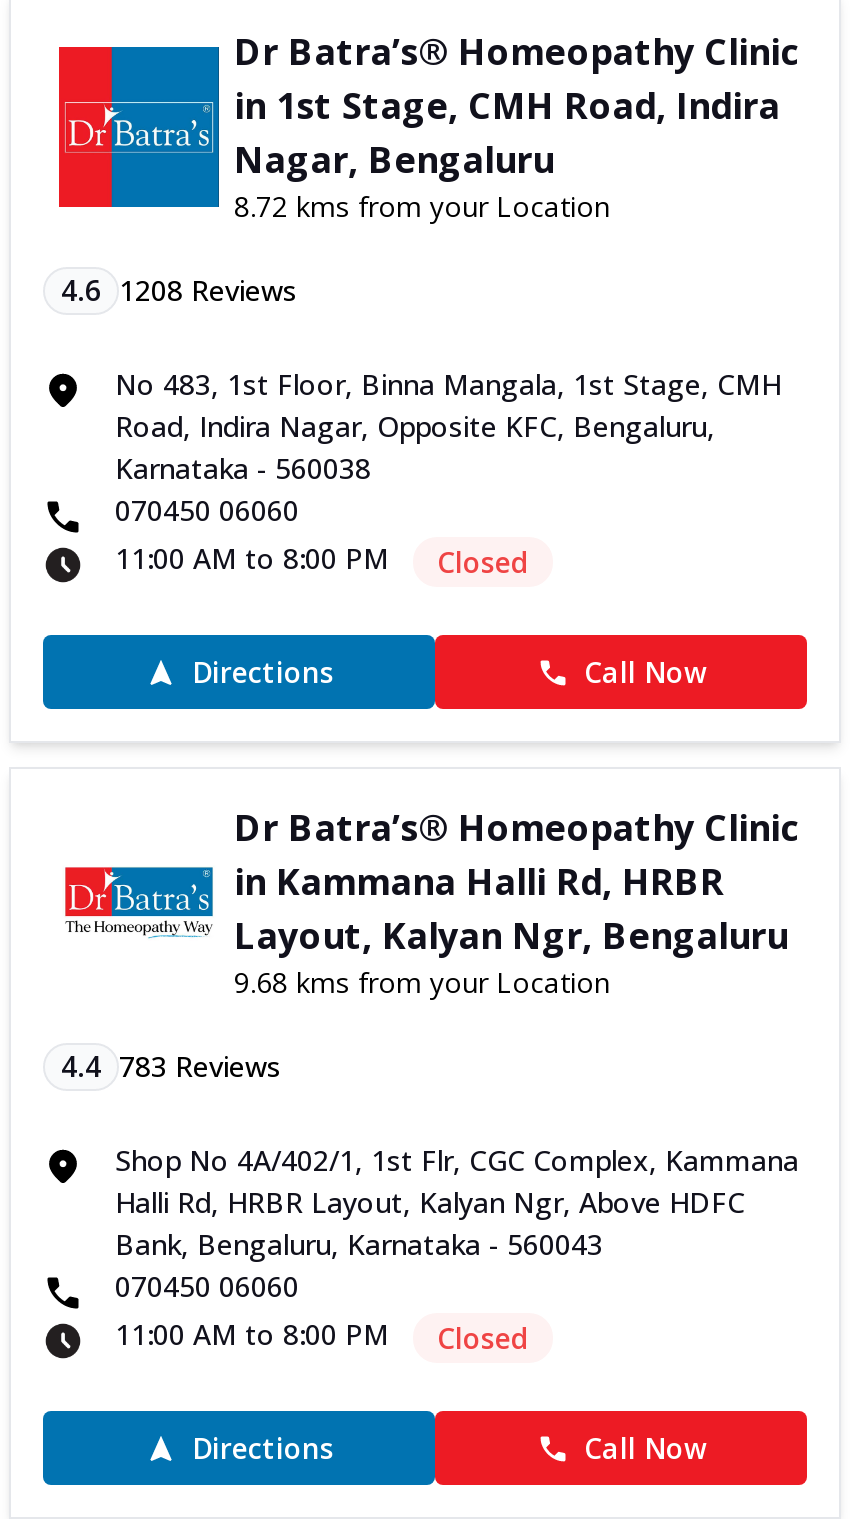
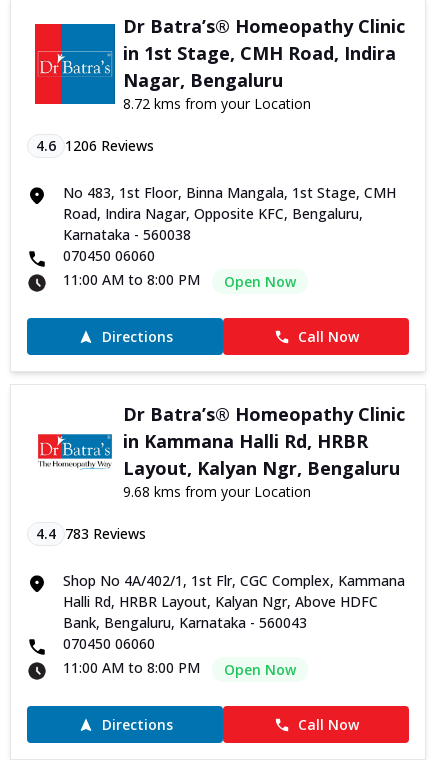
- 4.6 1208 Reviews
+ 4.6 1206 Reviews

- Closed
+ Open Now

- Closed
+ Open Now
